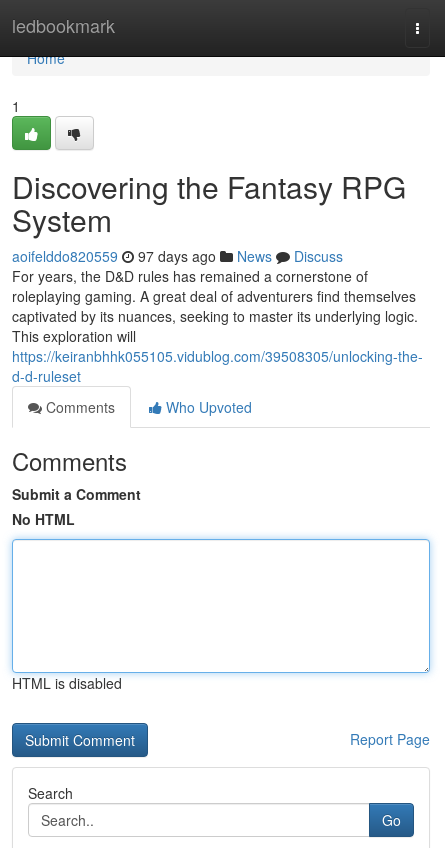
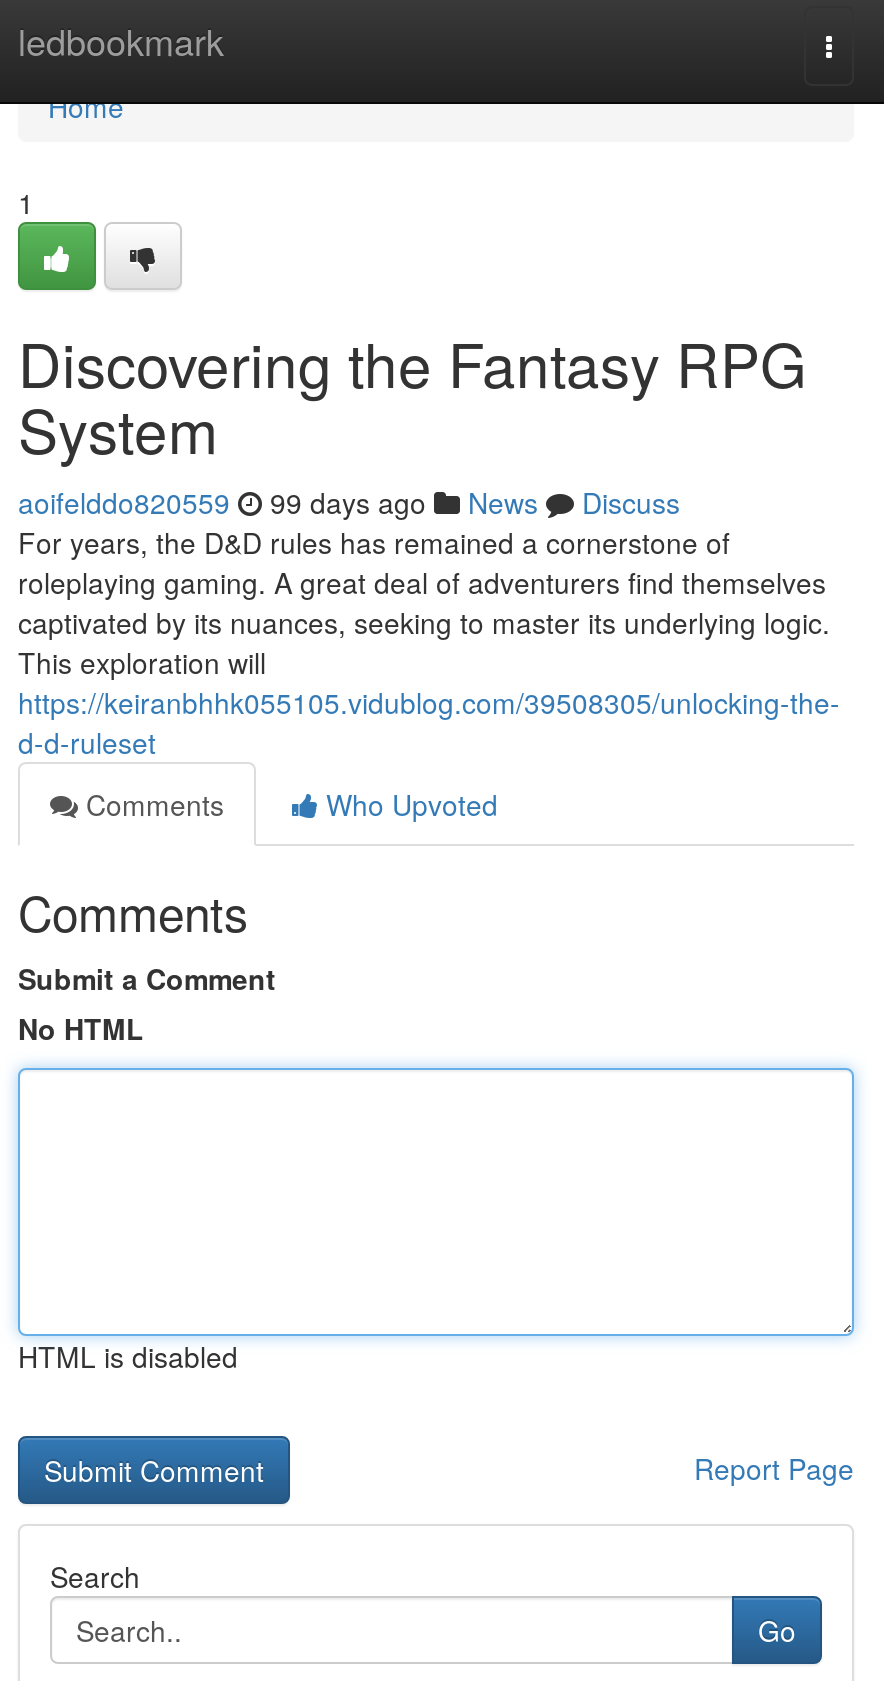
- aoifelddo820559 97 days ago News Discuss
+ aoifelddo820559 99 days ago News Discuss
